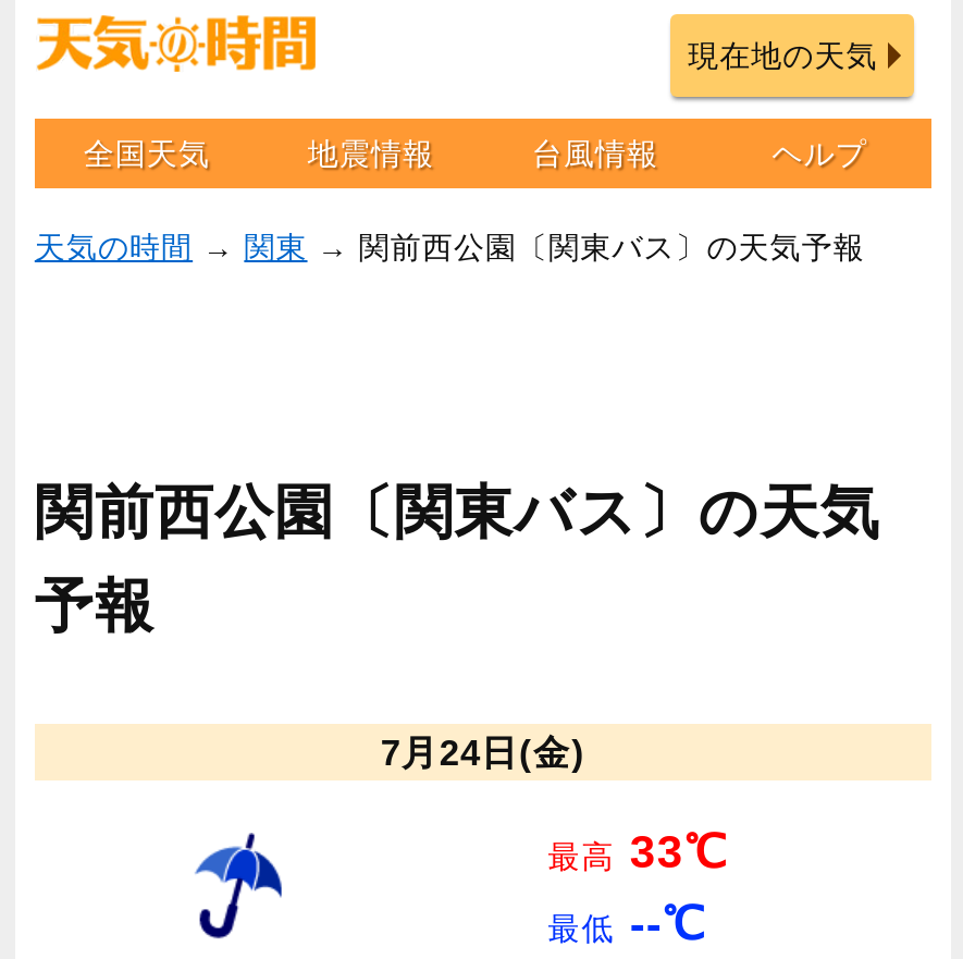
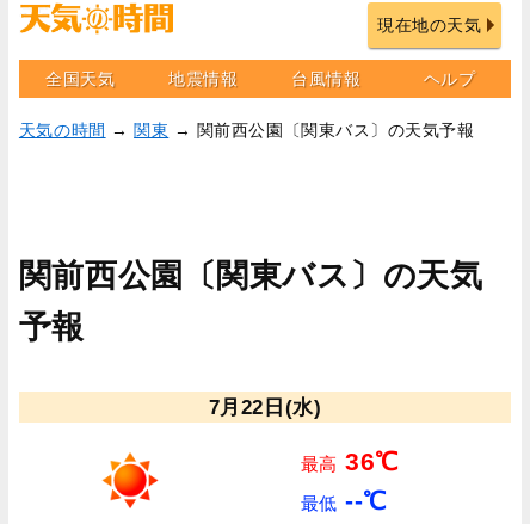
- 7月24日(金)
+ 7月22日(水)

- [image]
+ [image]

- 最高33℃
+ 最高36℃
